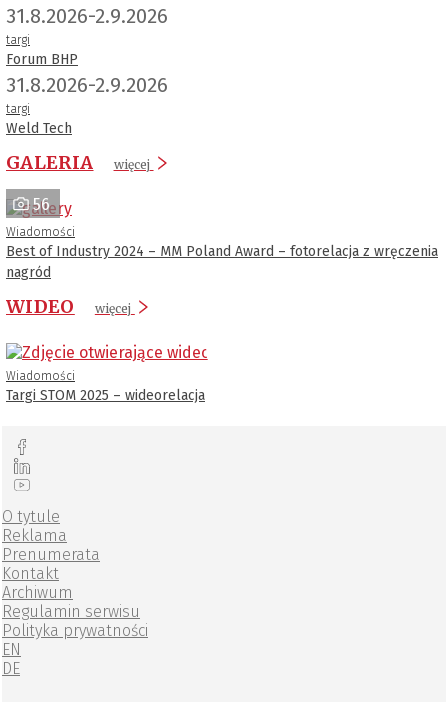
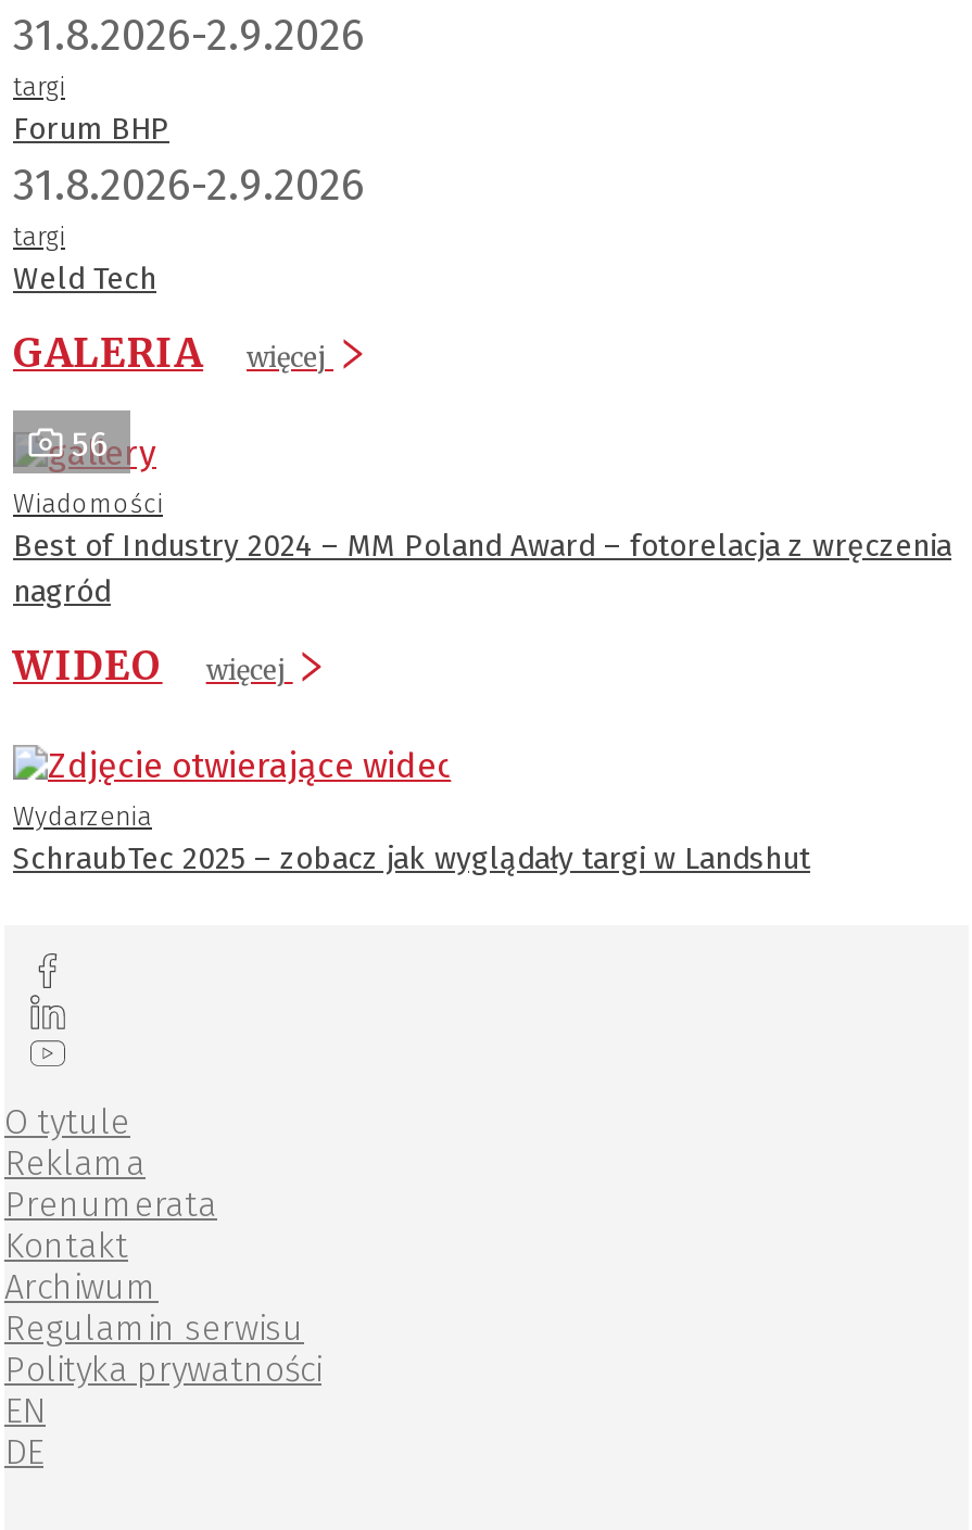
- Wiadomości
- Targi STOM 2025 – wideorelacja
+ Wydarzenia
+ SchraubTec 2025 – zobacz jak wyglądały targi w Landshut
